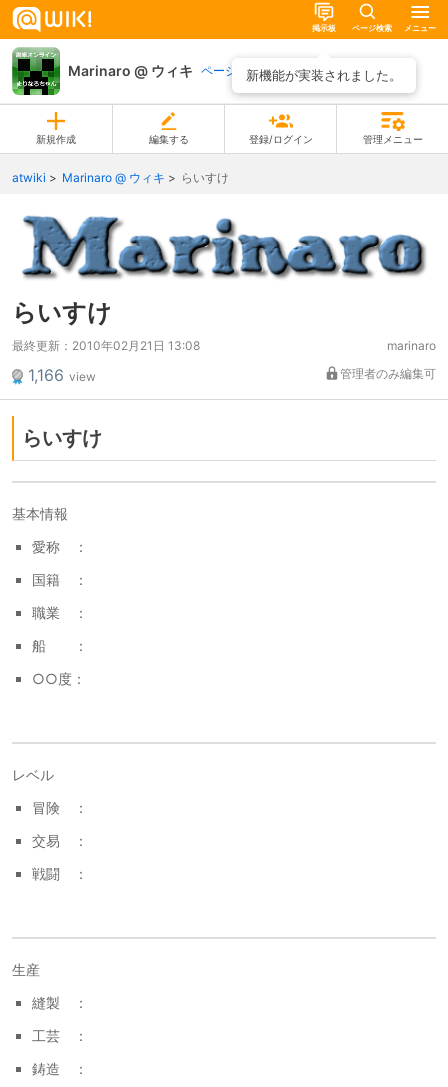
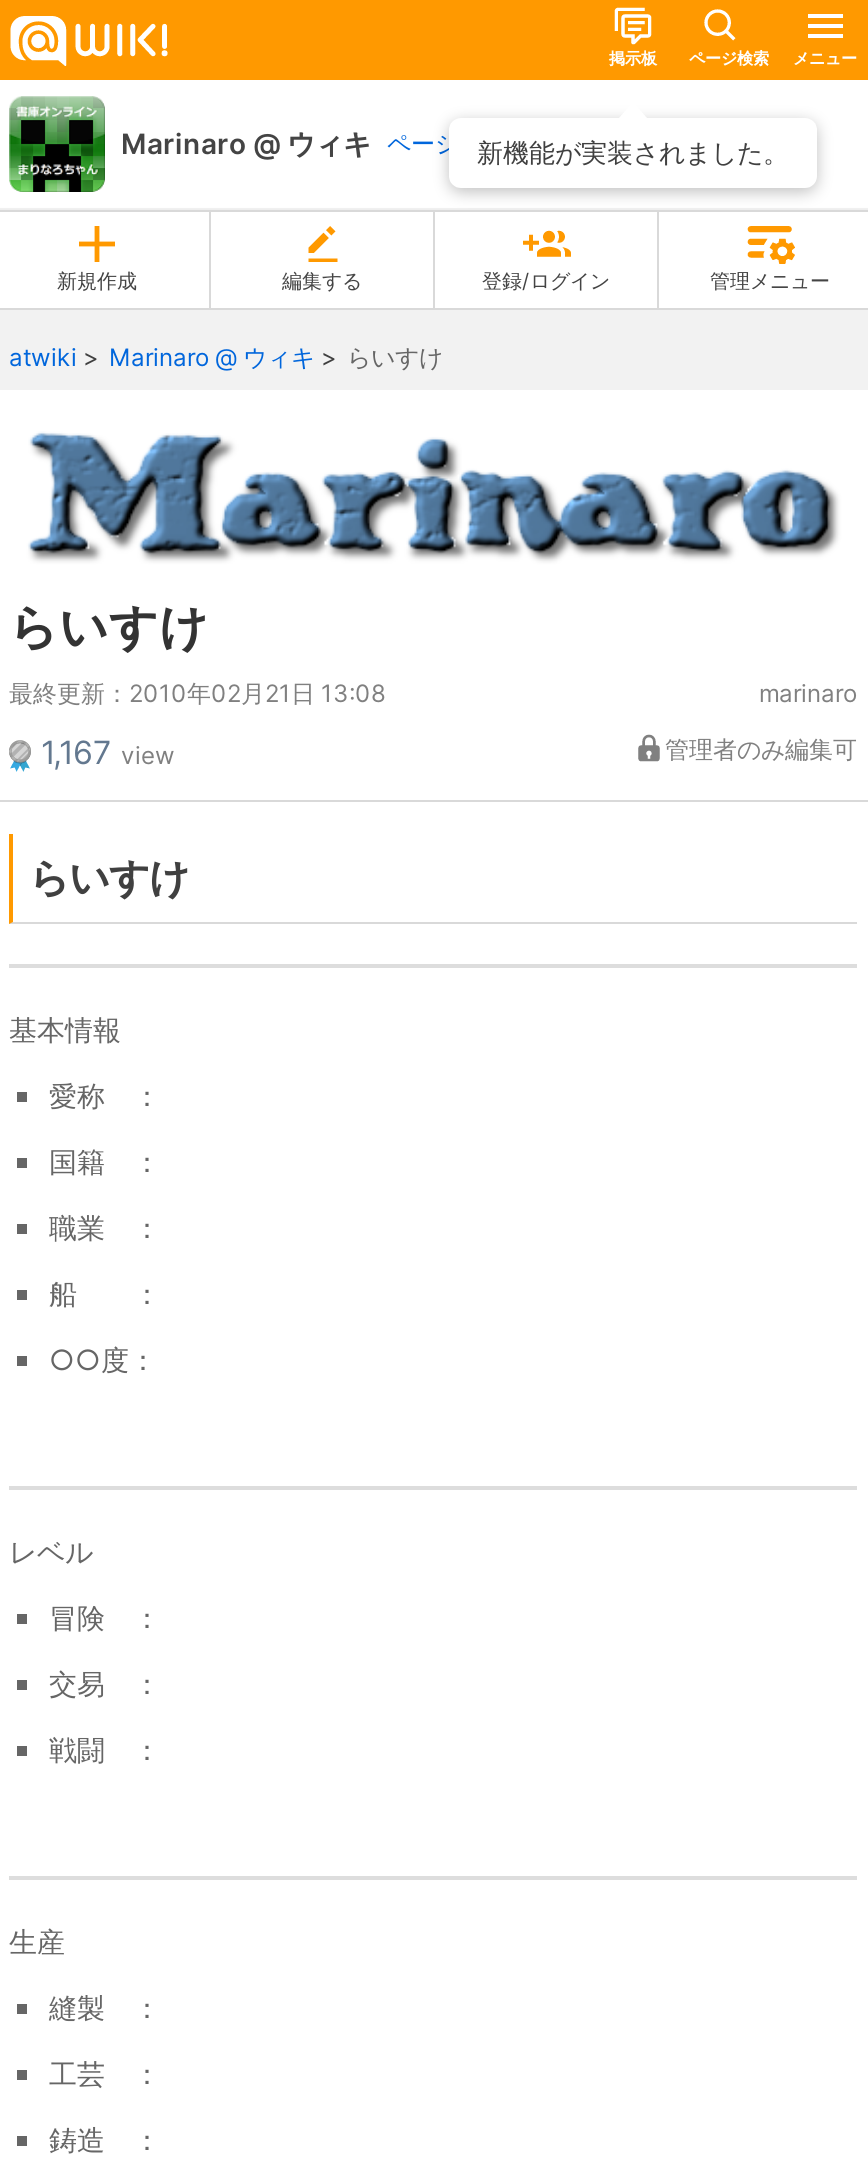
- 1,166 view
+ 1,167 view
